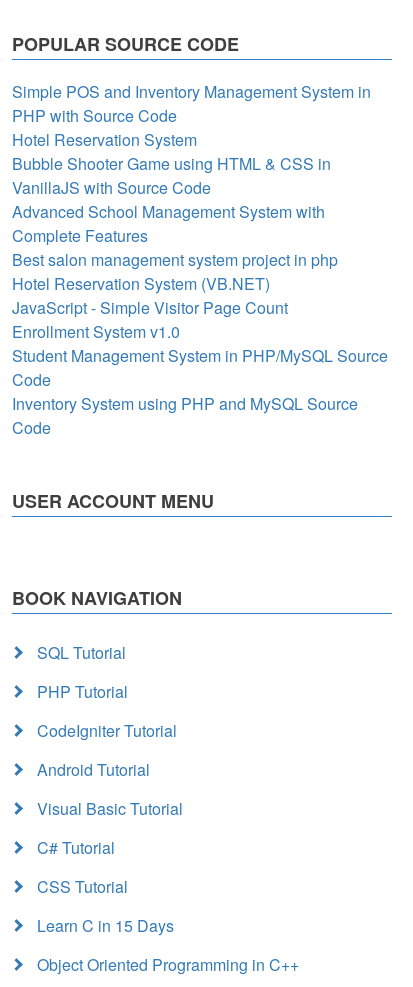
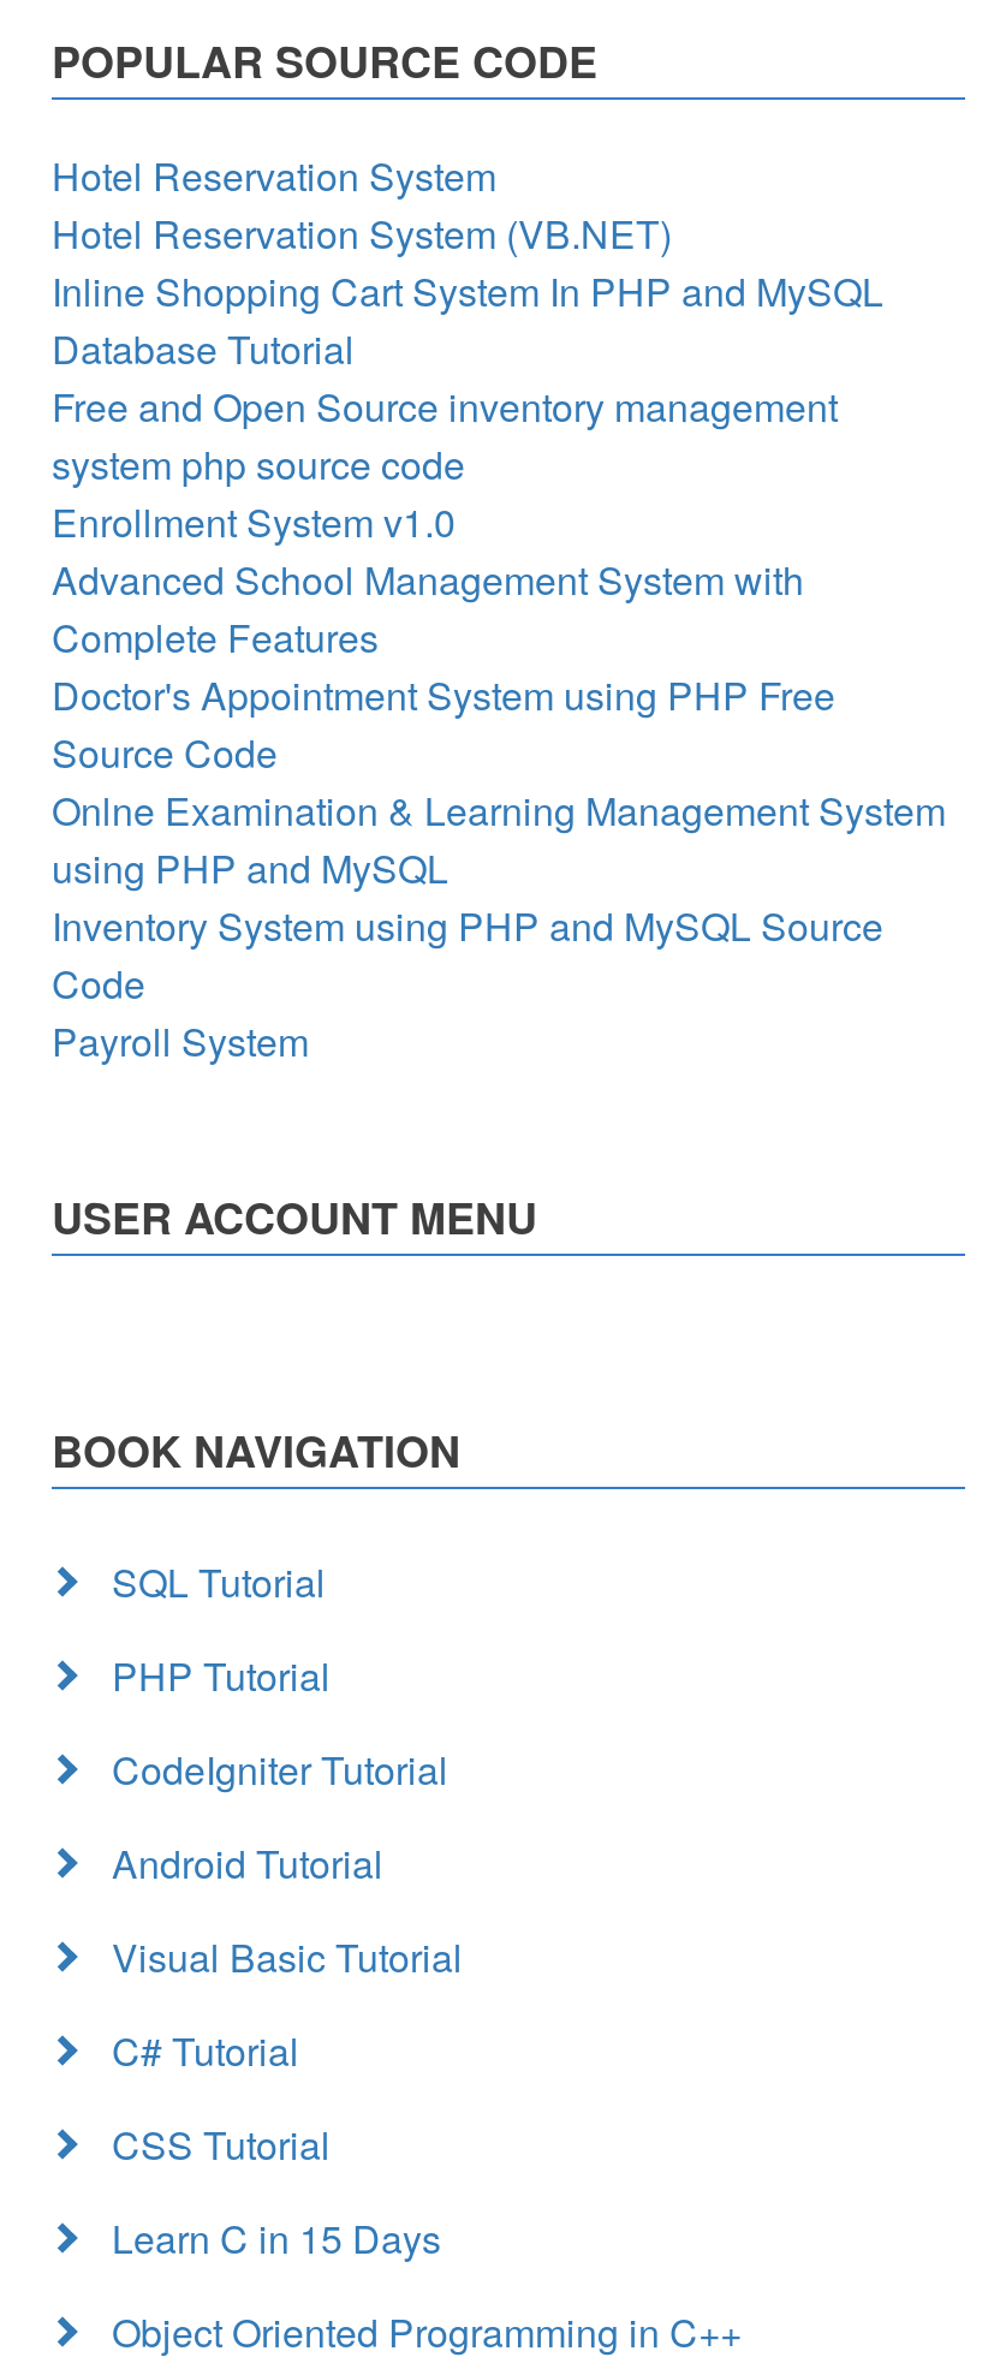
- Simple POS and Inventory Management System in
- PHP with Source Code

moved up: Hotel Reservation System

- Bubble Shooter Game using HTML & CSS in
- VanillaJS with Source Code
+ Inline Shopping Cart System In PHP and MySQL
+ Database Tutorial
+ Free and Open Source inventory management
+ system php source code

moved down: Advanced School Management System with | Complete Features

- Best salon management system project in php
- JavaScript - Simple Visitor Page Count
- Student Management System in PHP/MySQL Source
- Code
+ Doctor's Appointment System using PHP Free
+ Source Code
+ Onlne Examination & Learning Management System
+ using PHP and MySQL

moved up: Hotel Reservation System (VB.NET)

moved up: Enrollment System v1.0

+ Payroll System
